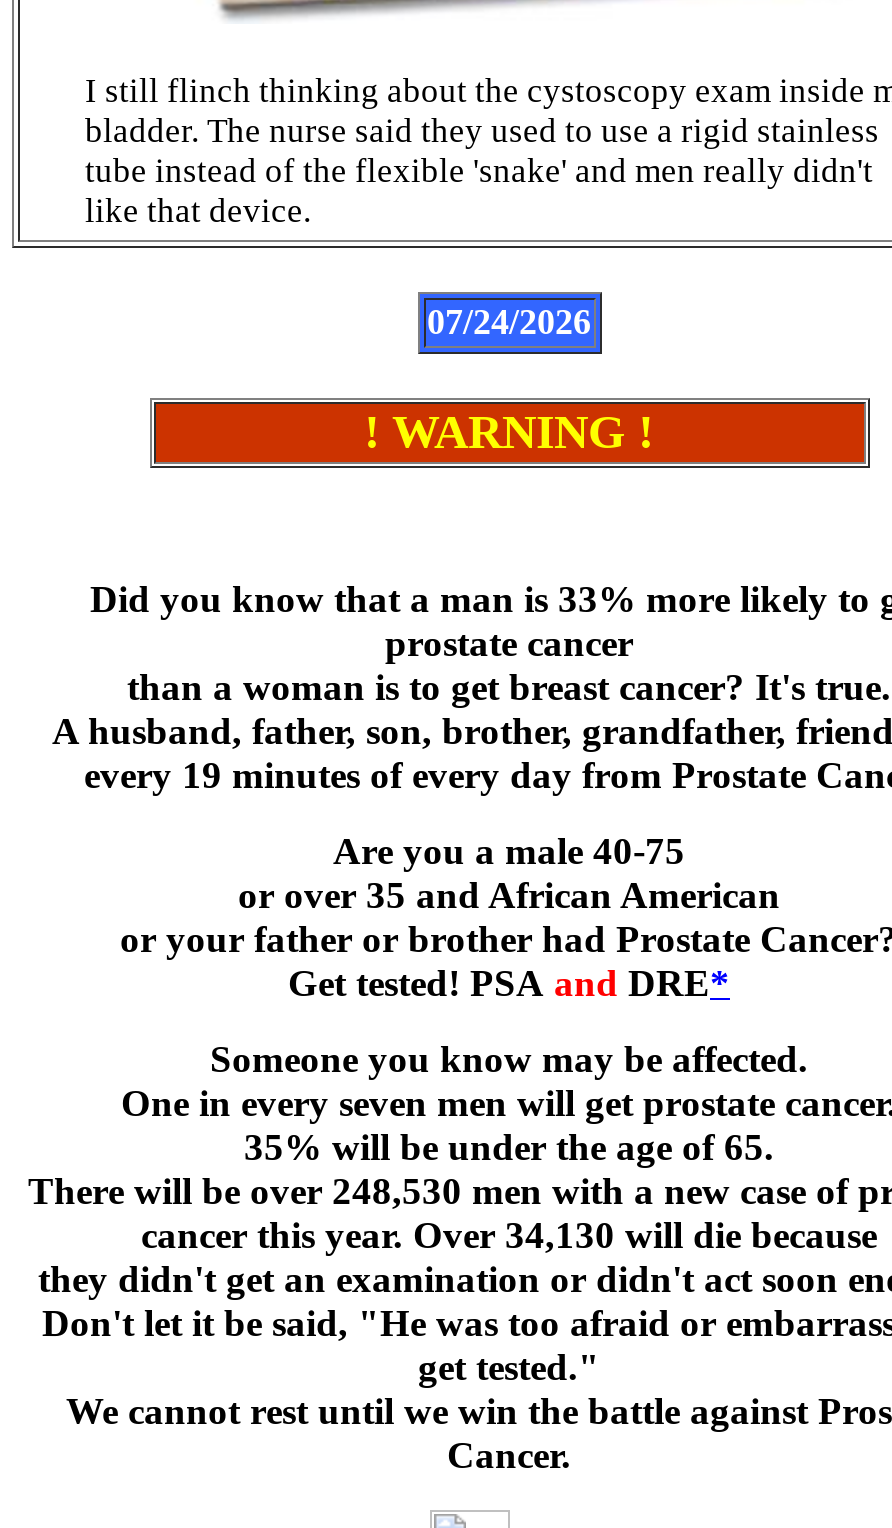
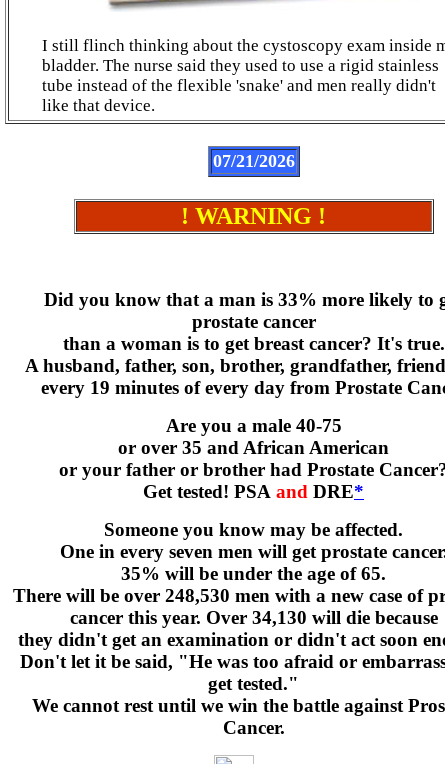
- 07/24/2026
+ 07/21/2026
